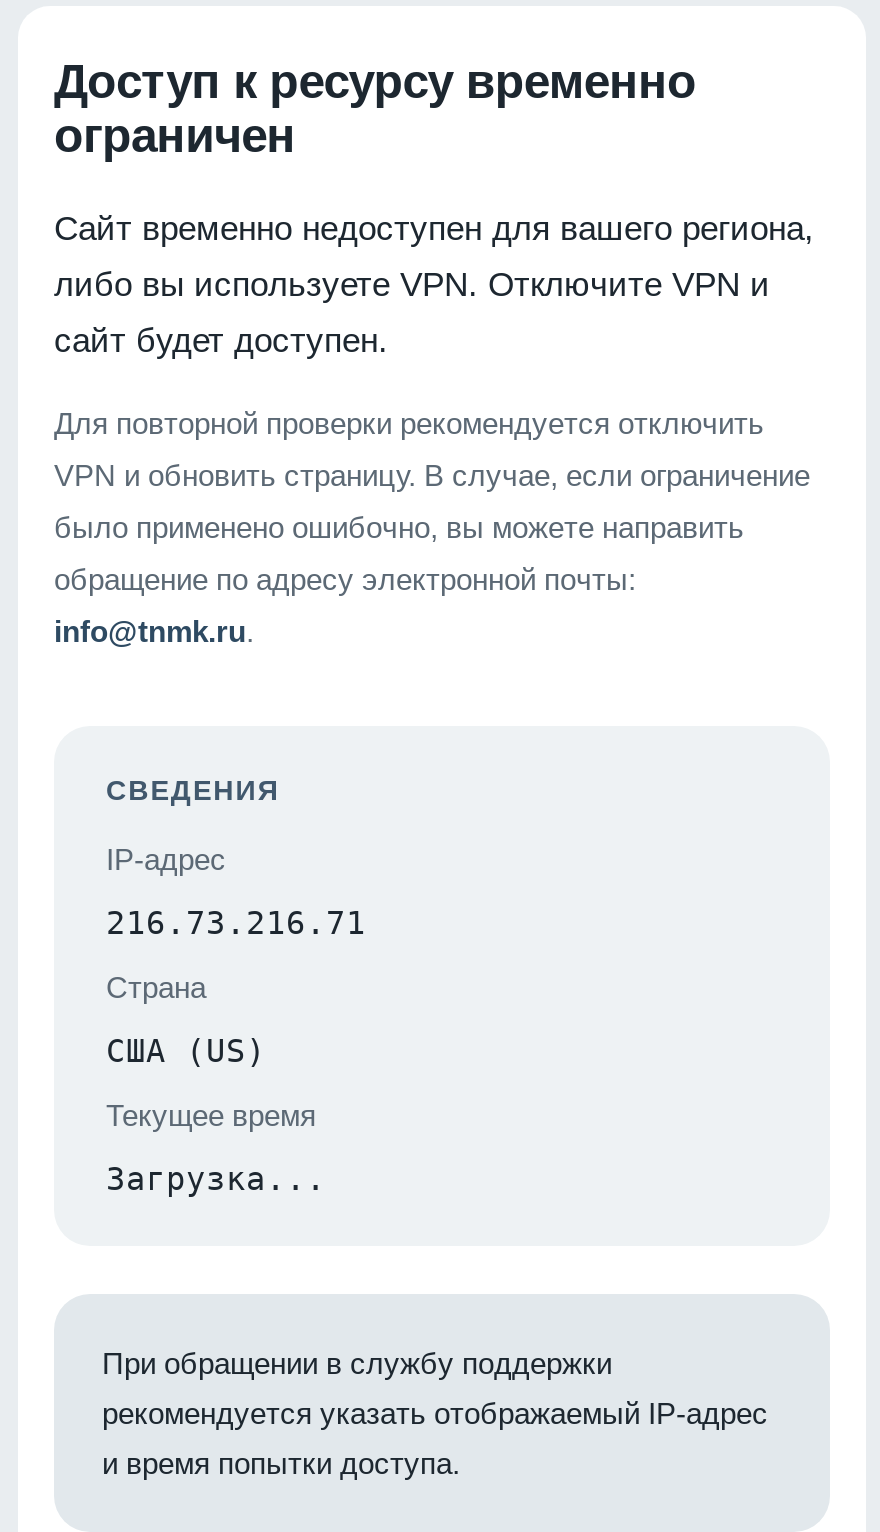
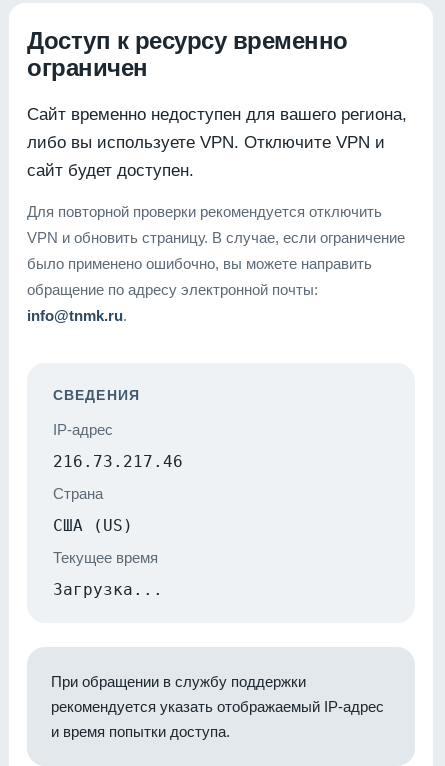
- 216.73.216.71
+ 216.73.217.46
